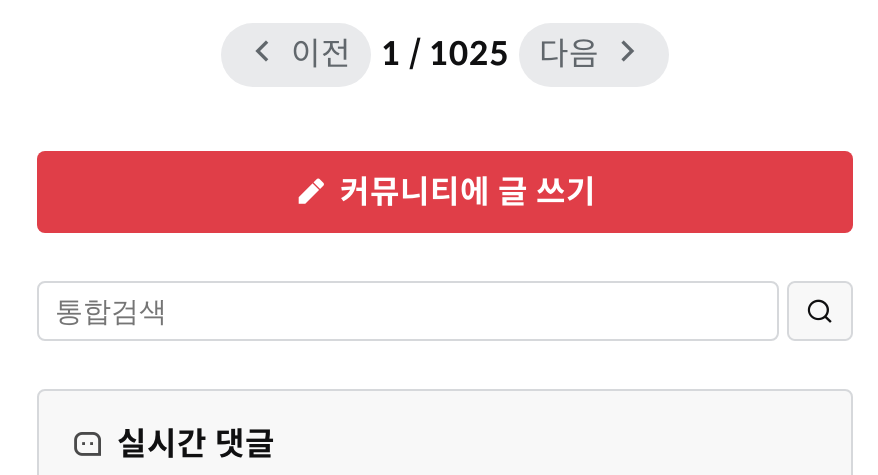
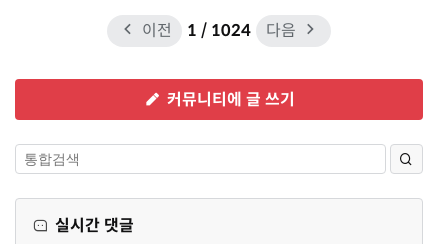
- 이전 1 / 1025 다음
+ 이전 1 / 1024 다음
